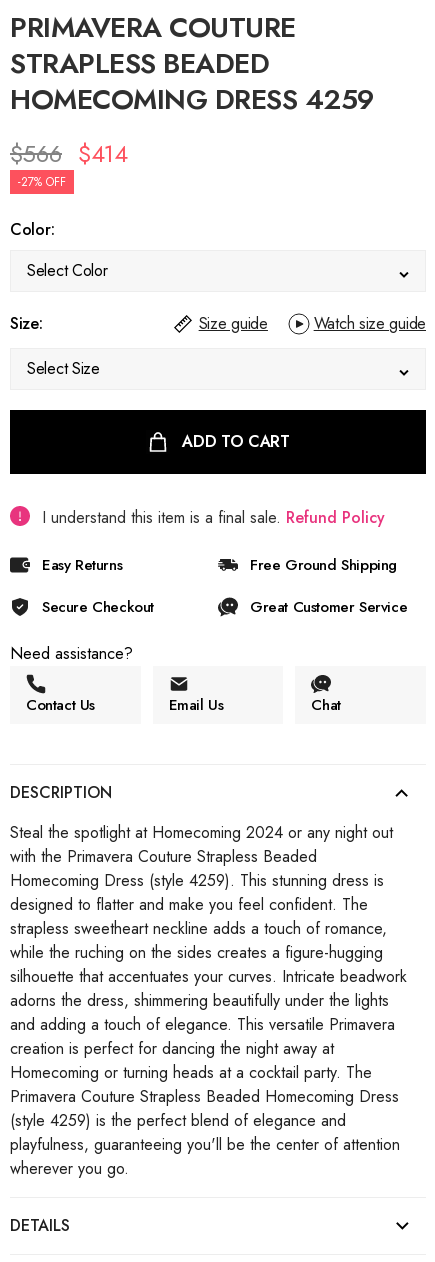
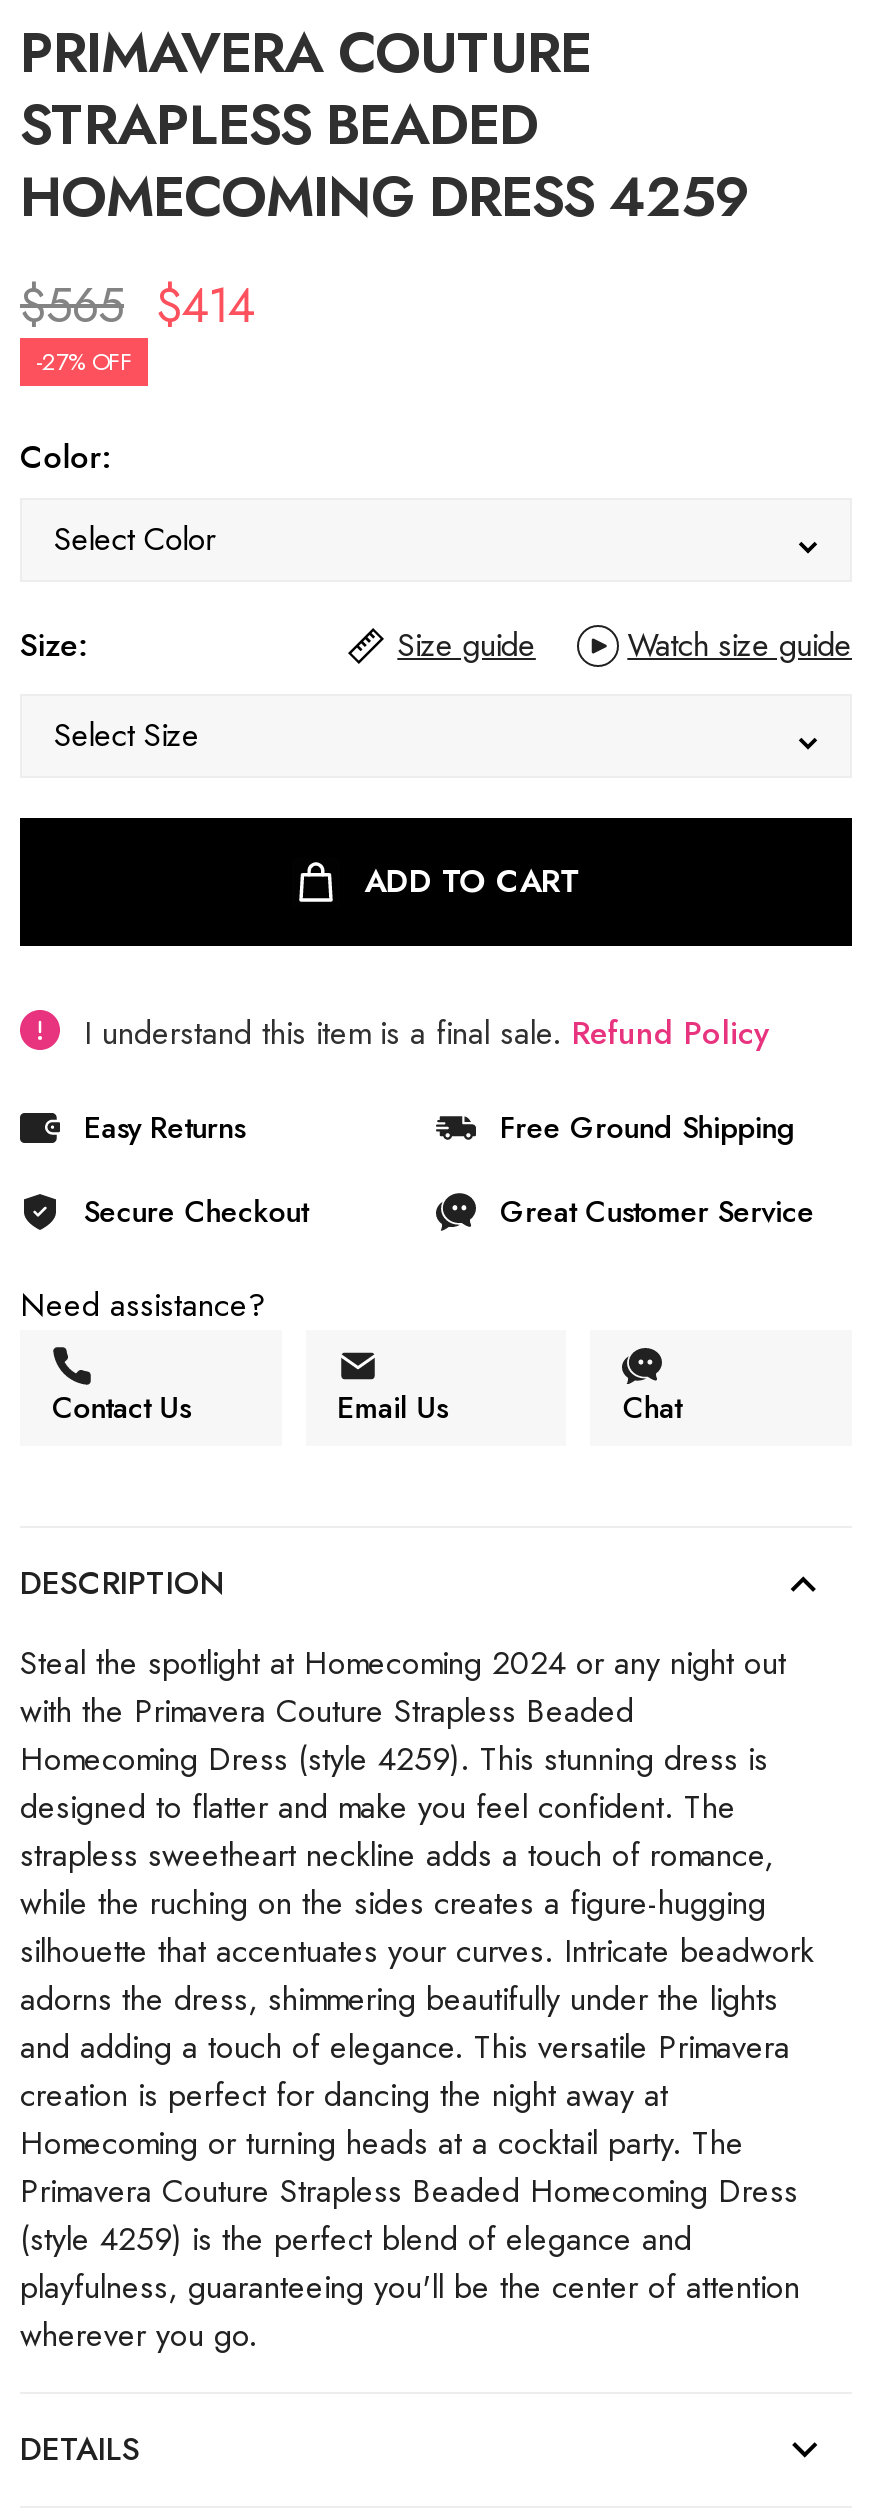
- $566 $414
+ $565 $414
